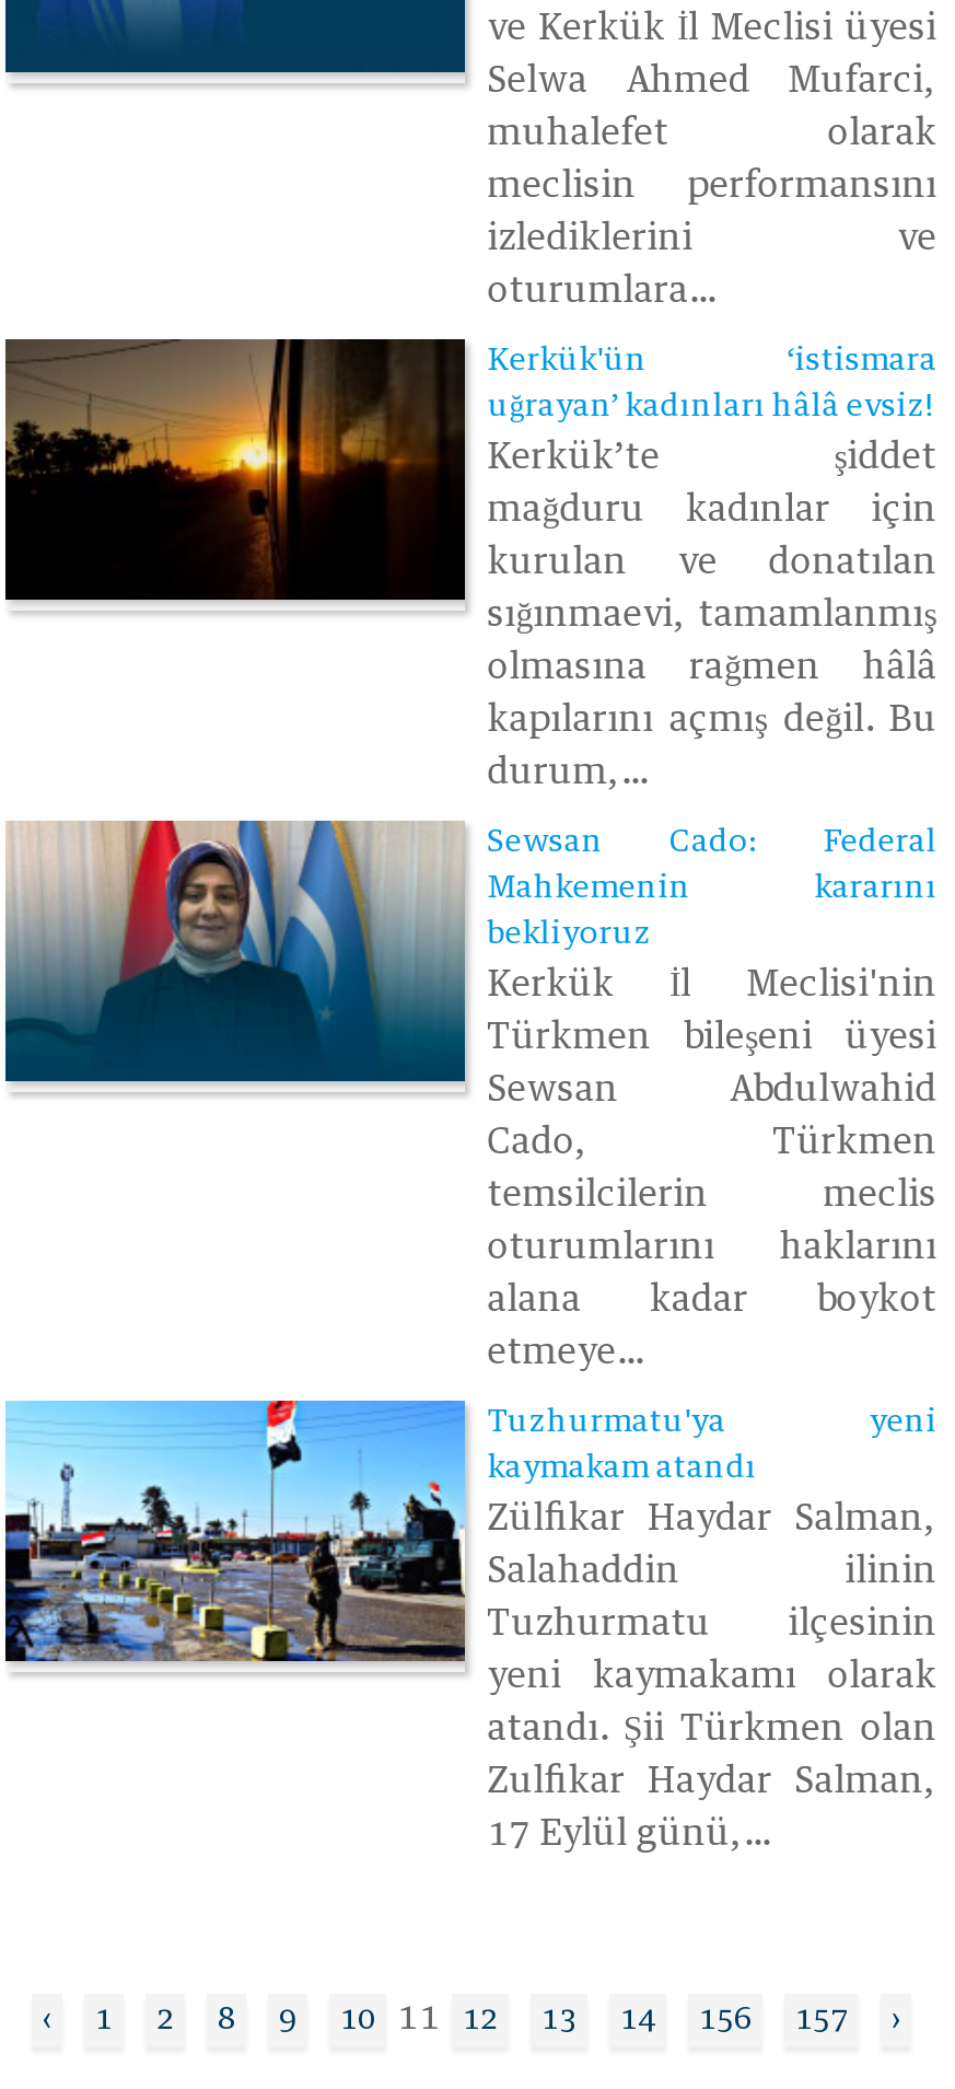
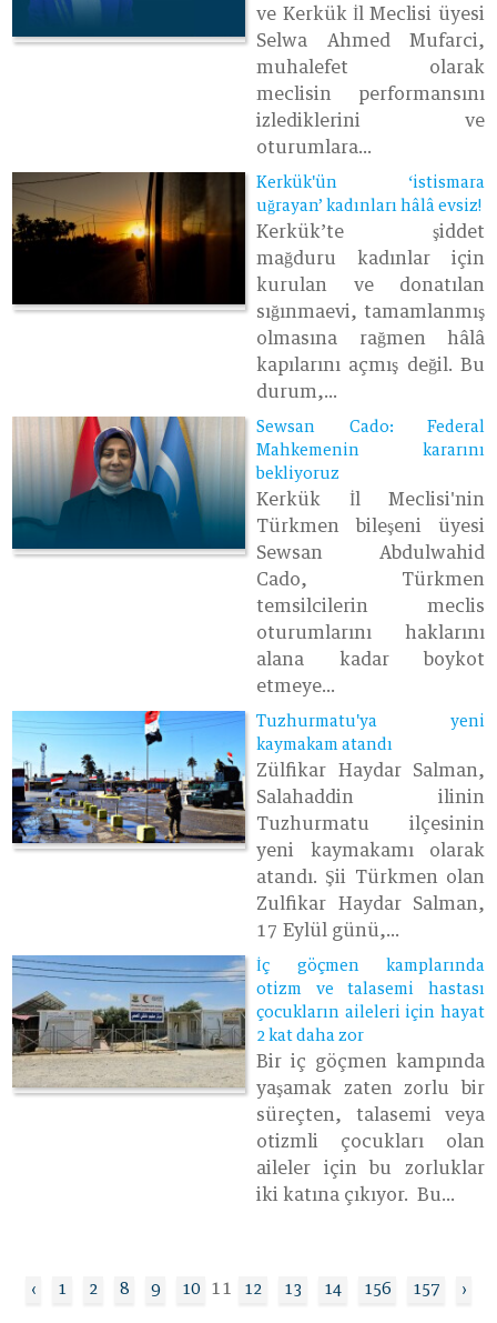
+ [image]
+ İç göçmen kamplarında
+ otizm ve talasemi hastası
+ çocukların aileleri için hayat
+ 2 kat daha zor
+ Bir iç göçmen kampında
+ yaşamak zaten zorlu bir
+ süreçten, talasemi veya
+ otizmli çocukları olan
+ aileler için bu zorluklar
+ iki katına çıkıyor. Bu...
